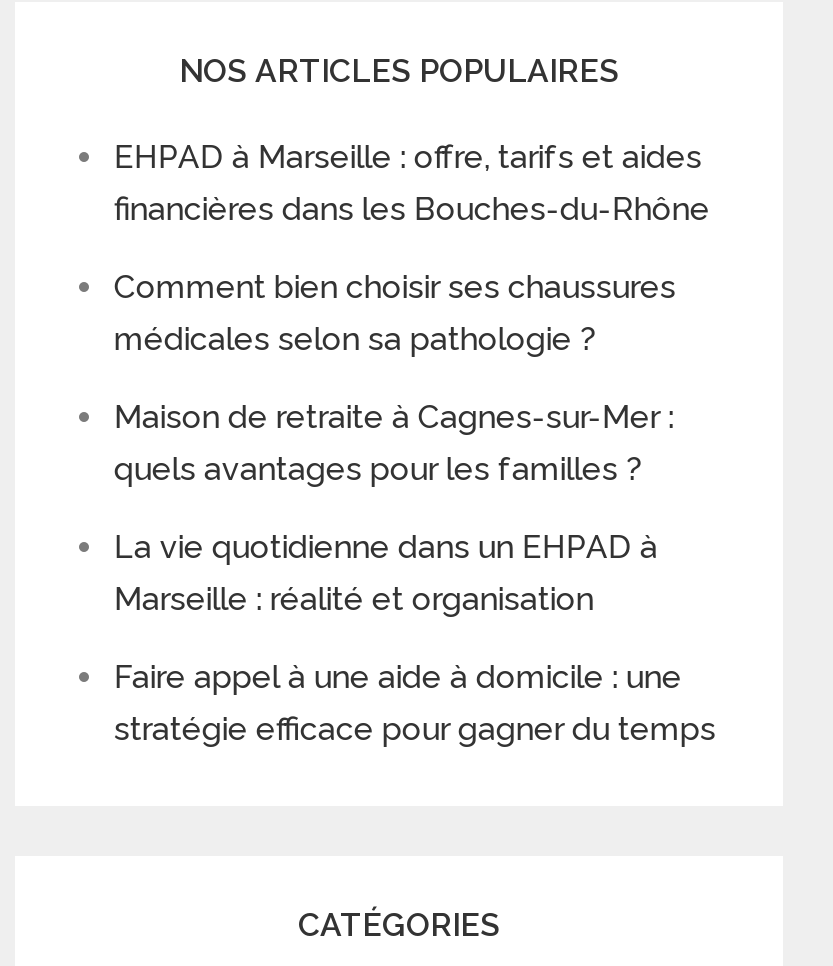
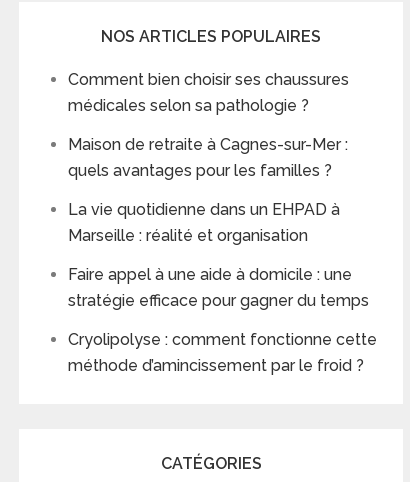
- EHPAD à Marseille : offre, tarifs et aides
- financières dans les Bouches-du-Rhône

moved up: Comment bien choisir ses chaussures | médicales selon sa pathologie ? | Maison de retraite à Cagnes-sur-Mer : | quels avantages pour les familles ? | La vie quotidienne dans un EHPAD à | Marseille : réalité et organisation | Faire appel à une aide à domicile : une | stratégie efficace pour gagner du temps

+ Cryolipolyse : comment fonctionne cette
+ méthode d’amincissement par le froid ?
